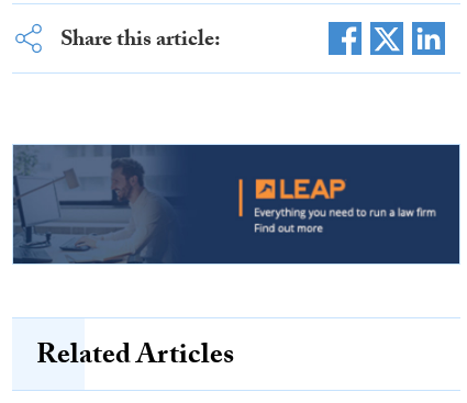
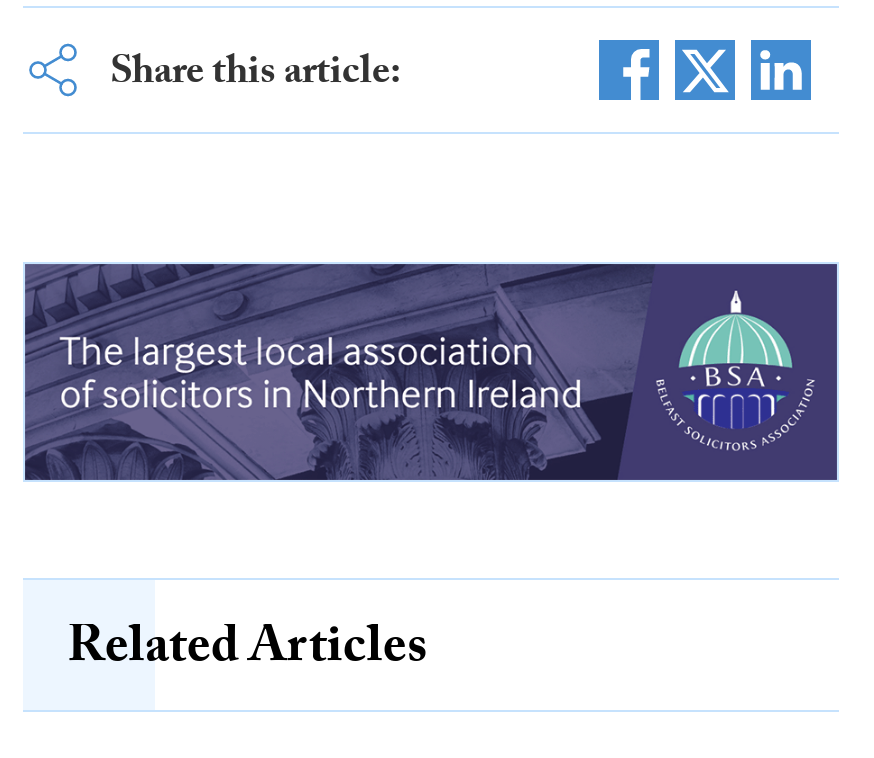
- [image]
+ [image]
